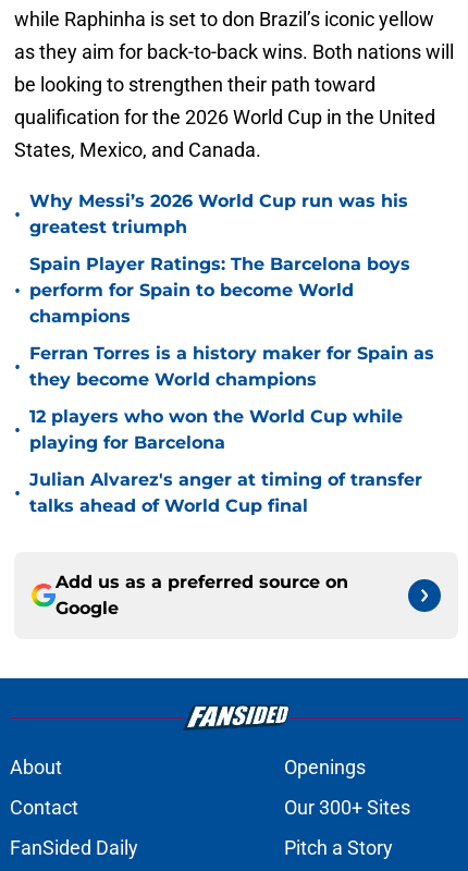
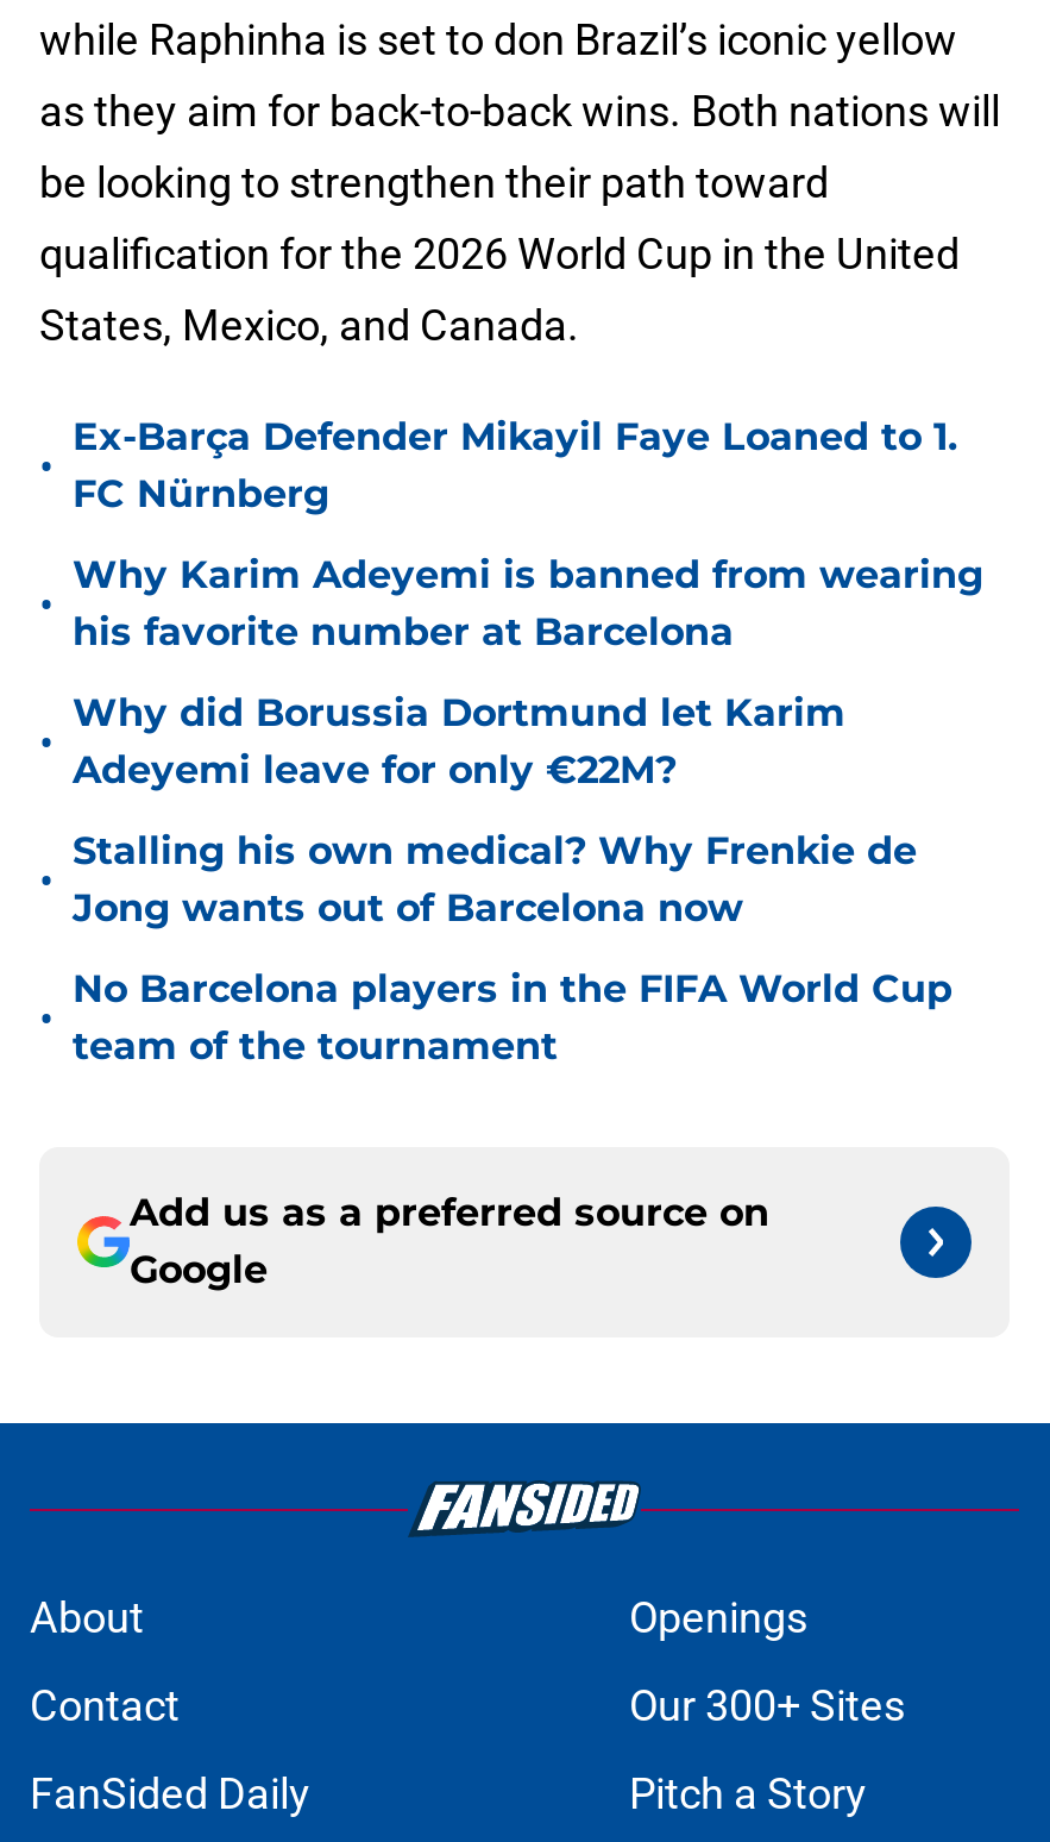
- Why Messi’s 2026 World Cup run was his
- greatest triumph
+ Ex-Barça Defender Mikayil Faye Loaned to 1.
+ FC Nürnberg

- Spain Player Ratings: The Barcelona boys
- perform for Spain to become World
- champions
+ Why Karim Adeyemi is banned from wearing
+ his favorite number at Barcelona

- Ferran Torres is a history maker for Spain as
- they become World champions
+ Why did Borussia Dortmund let Karim
+ Adeyemi leave for only €22M?

- 12 players who won the World Cup while
- playing for Barcelona
+ Stalling his own medical? Why Frenkie de
+ Jong wants out of Barcelona now

- Julian Alvarez's anger at timing of transfer
- talks ahead of World Cup final
+ No Barcelona players in the FIFA World Cup
+ team of the tournament
